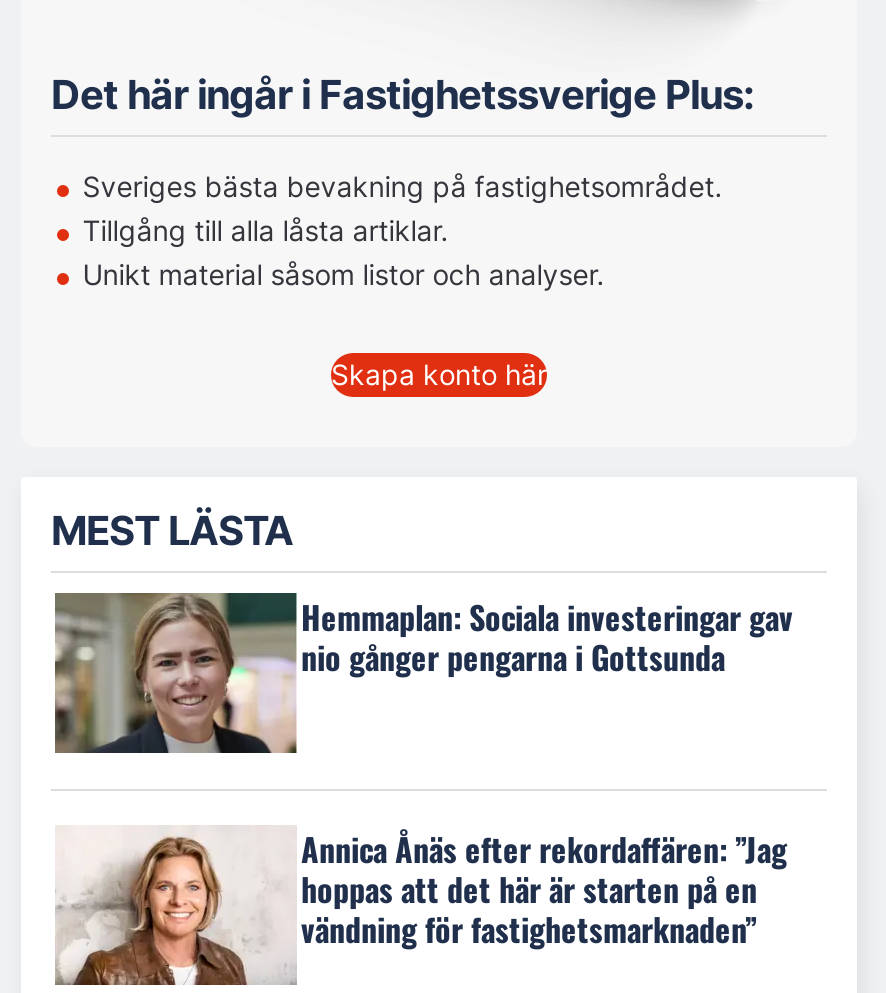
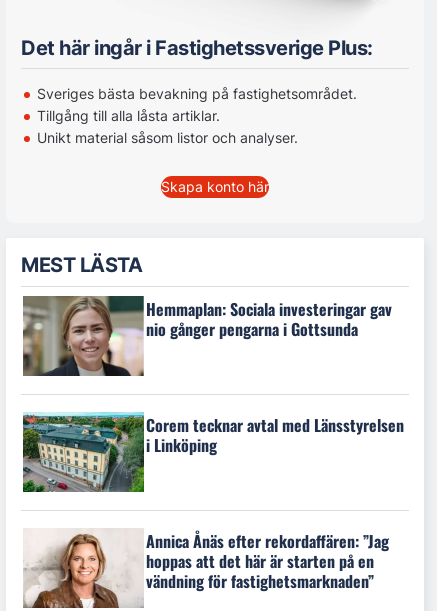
+ [image]
+ Corem tecknar avtal med Länsstyrelsen
+ i Linköping
